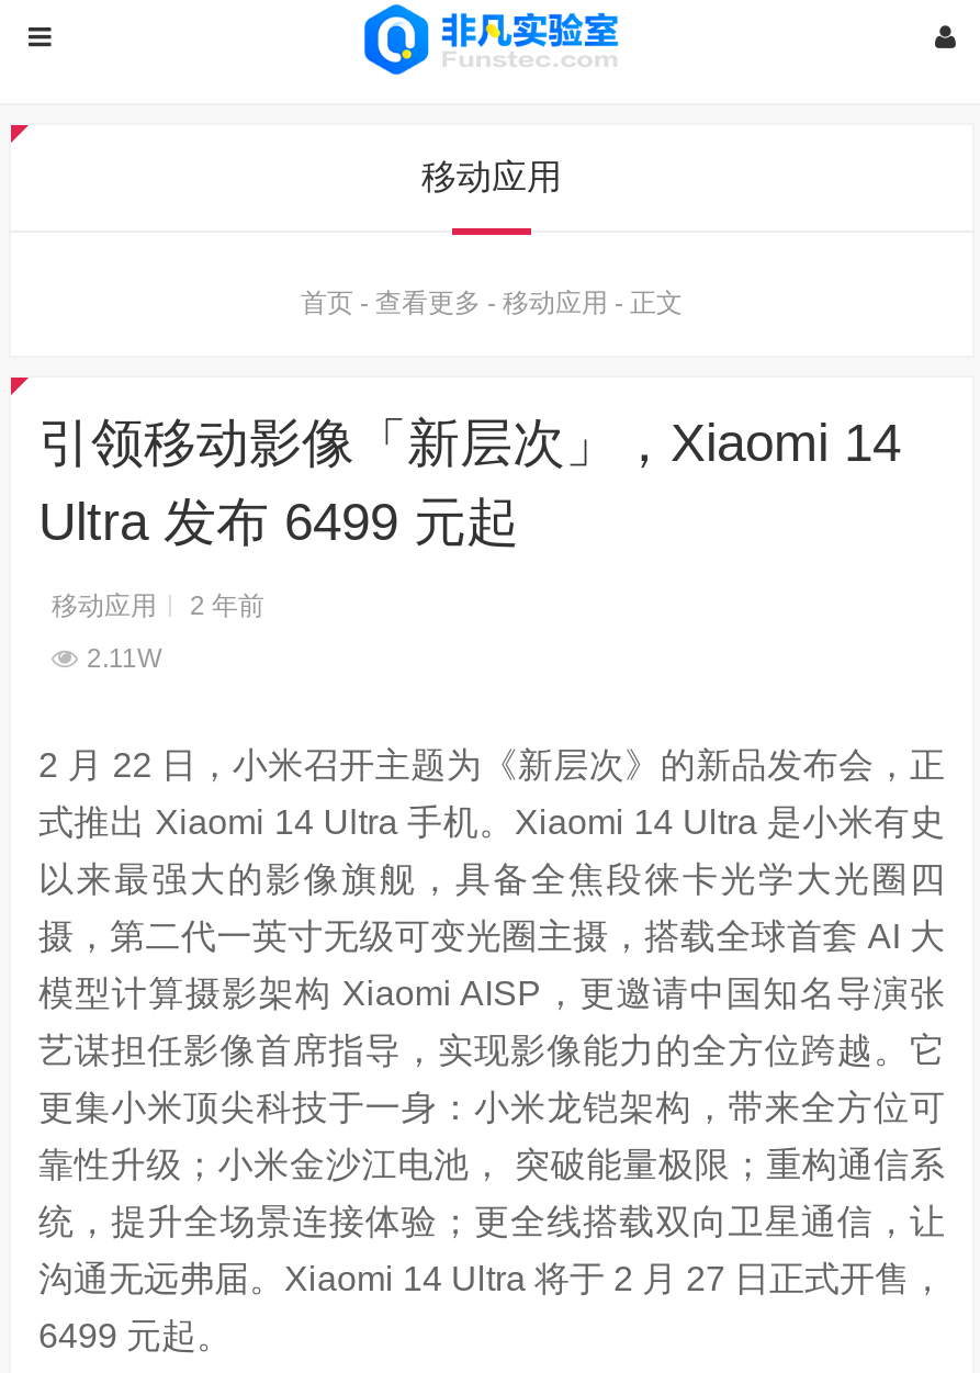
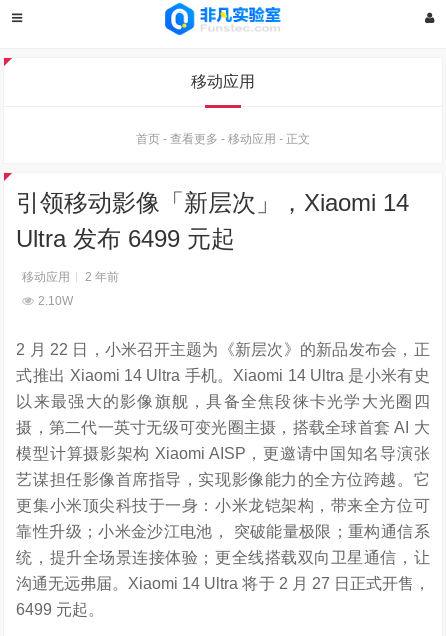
- 2.11W
+ 2.10W
